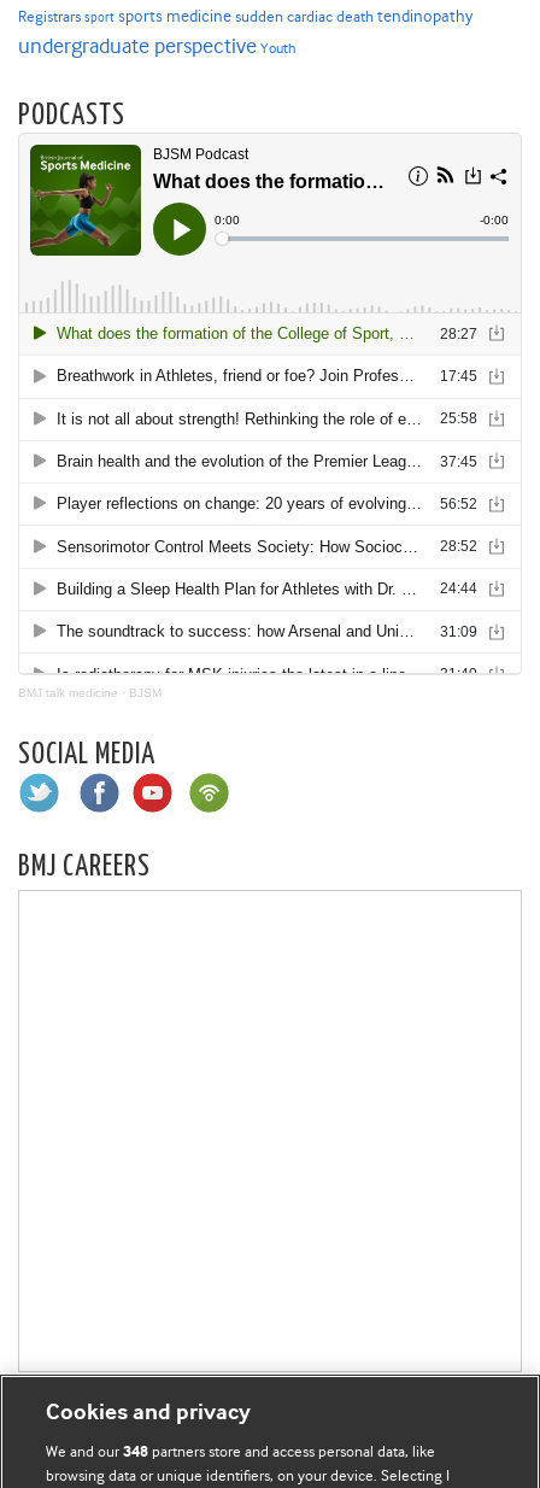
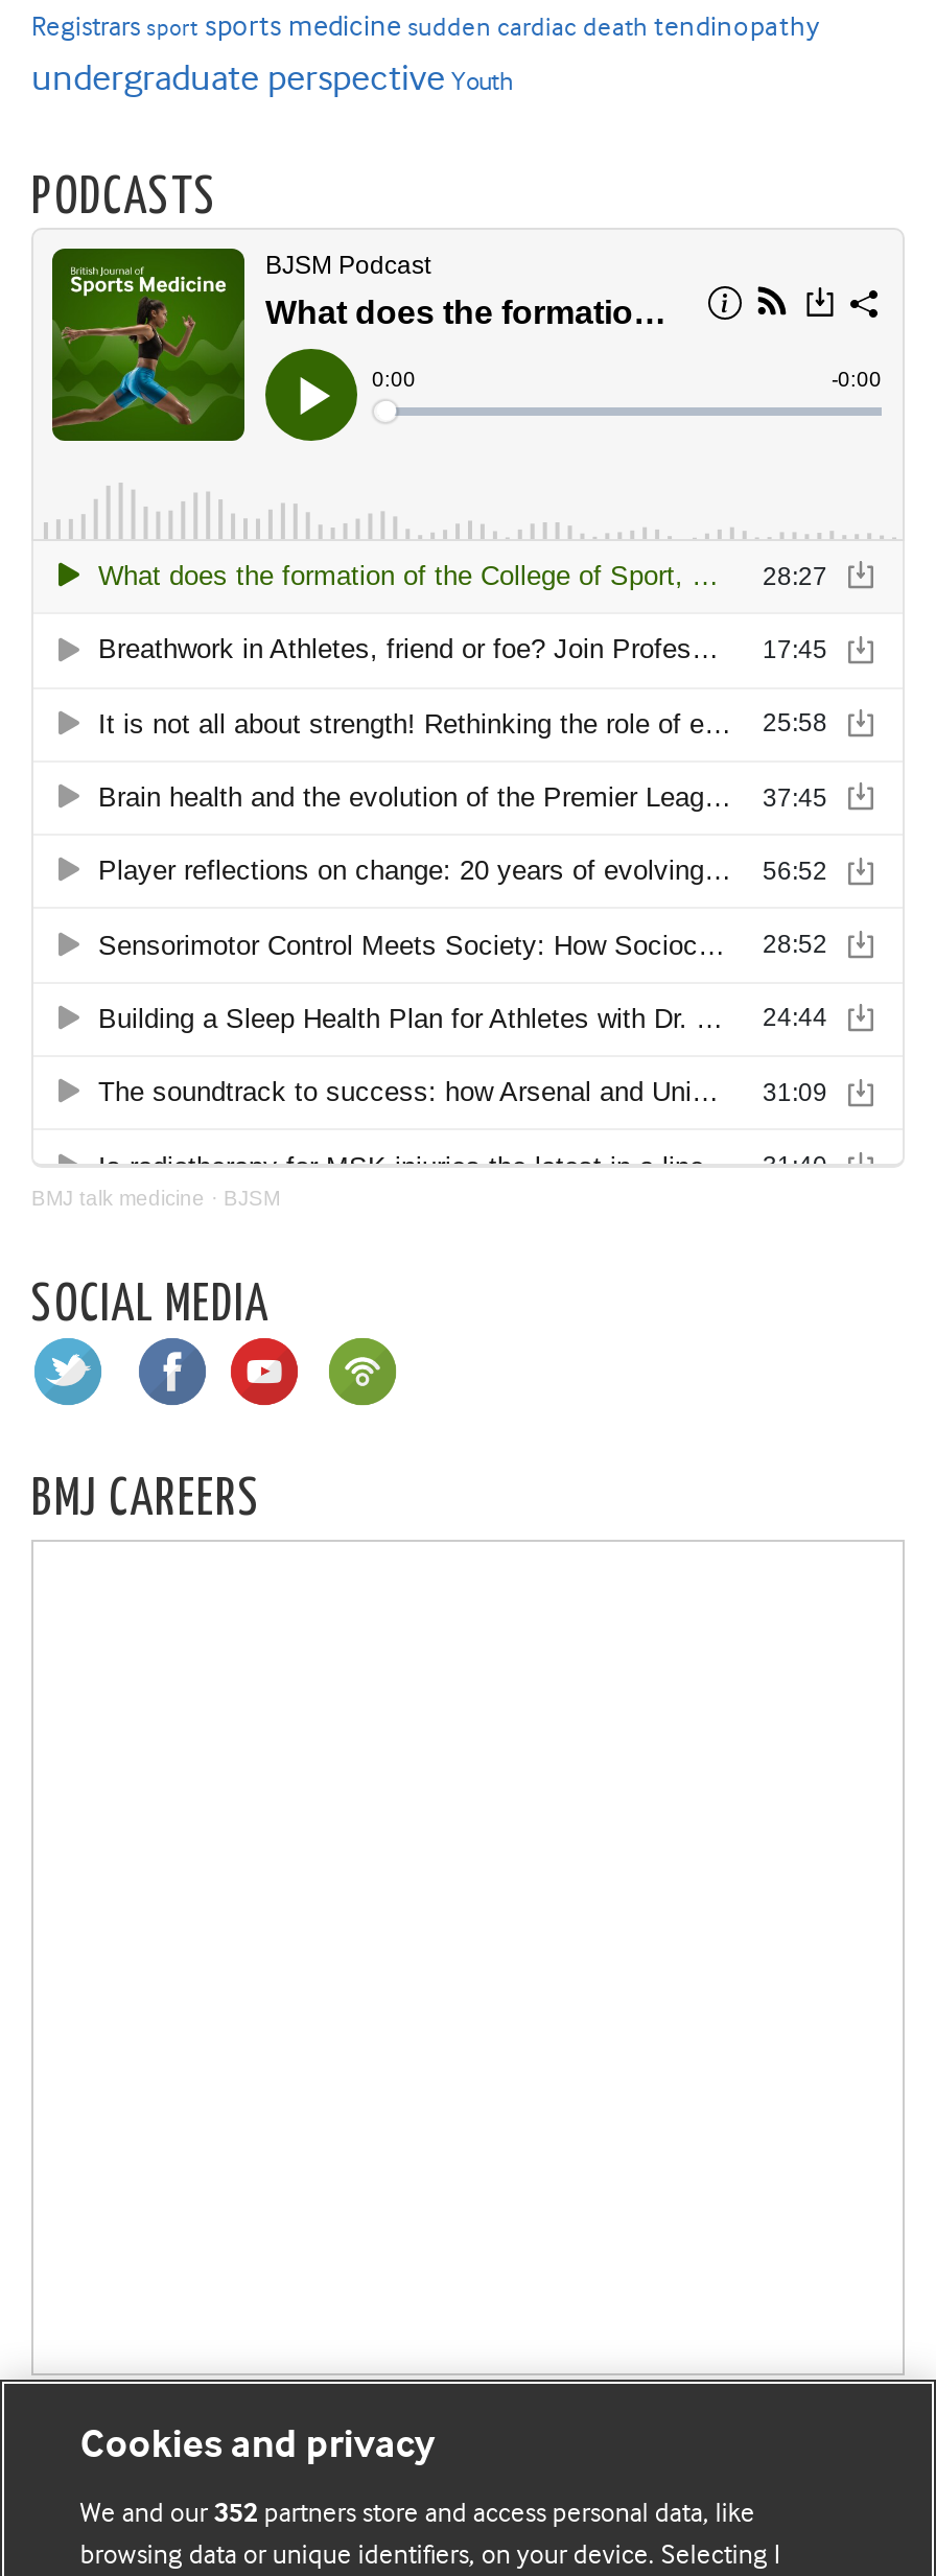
- We and our 348 partners store and access personal data, like
+ We and our 352 partners store and access personal data, like
